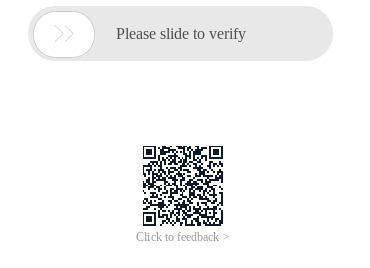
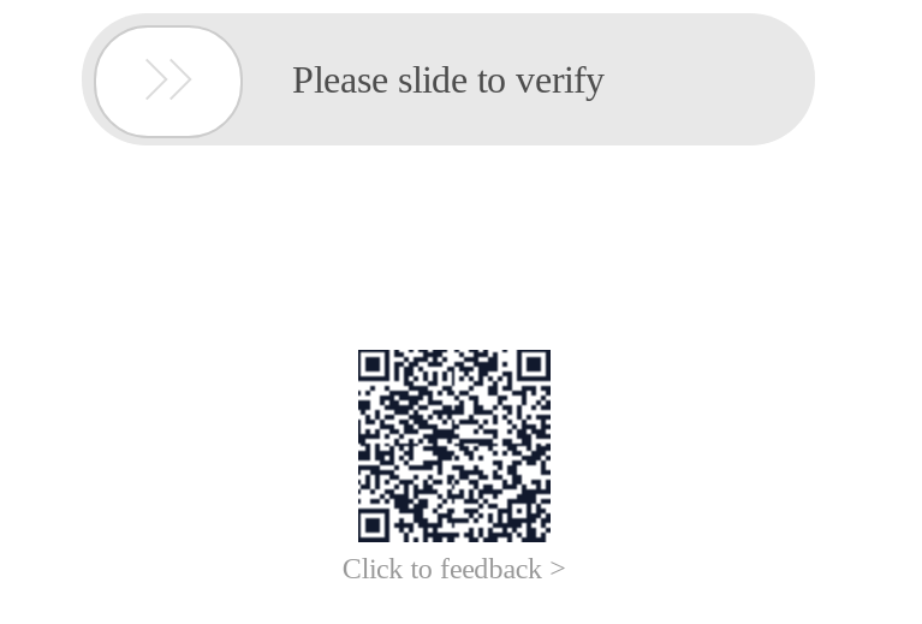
- [image]
+ [image]
